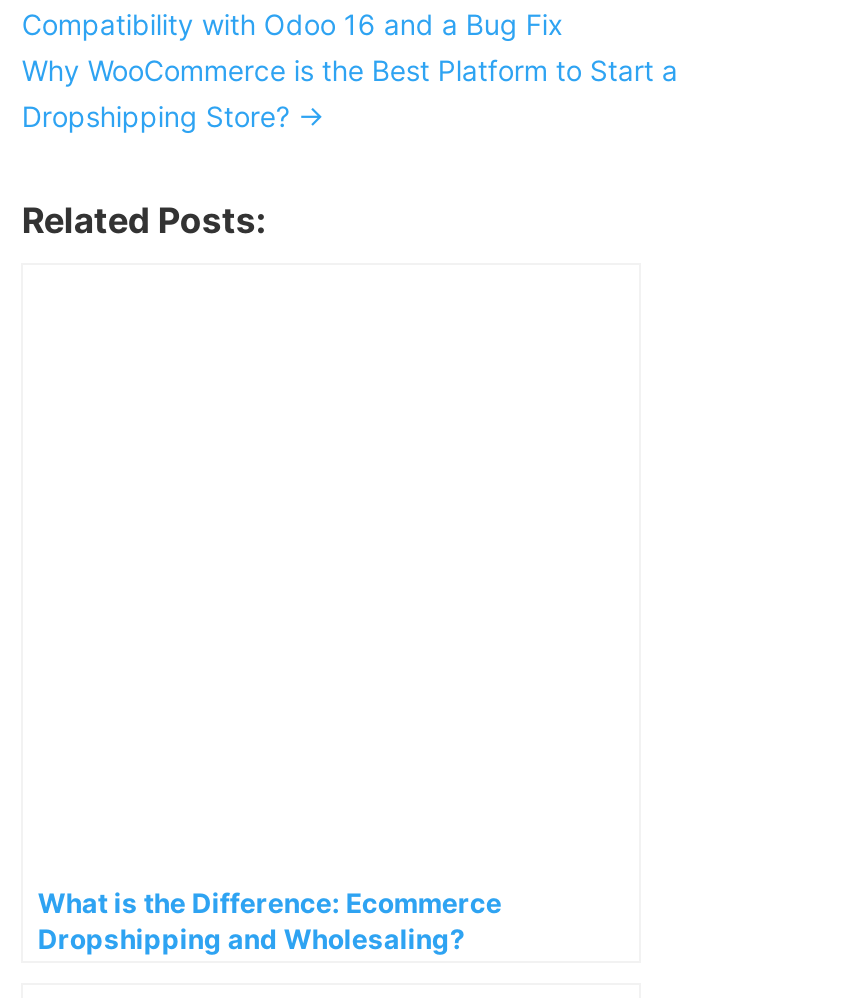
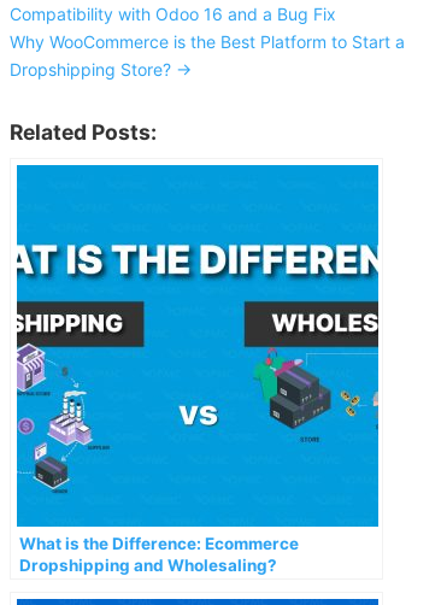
+ [image]
